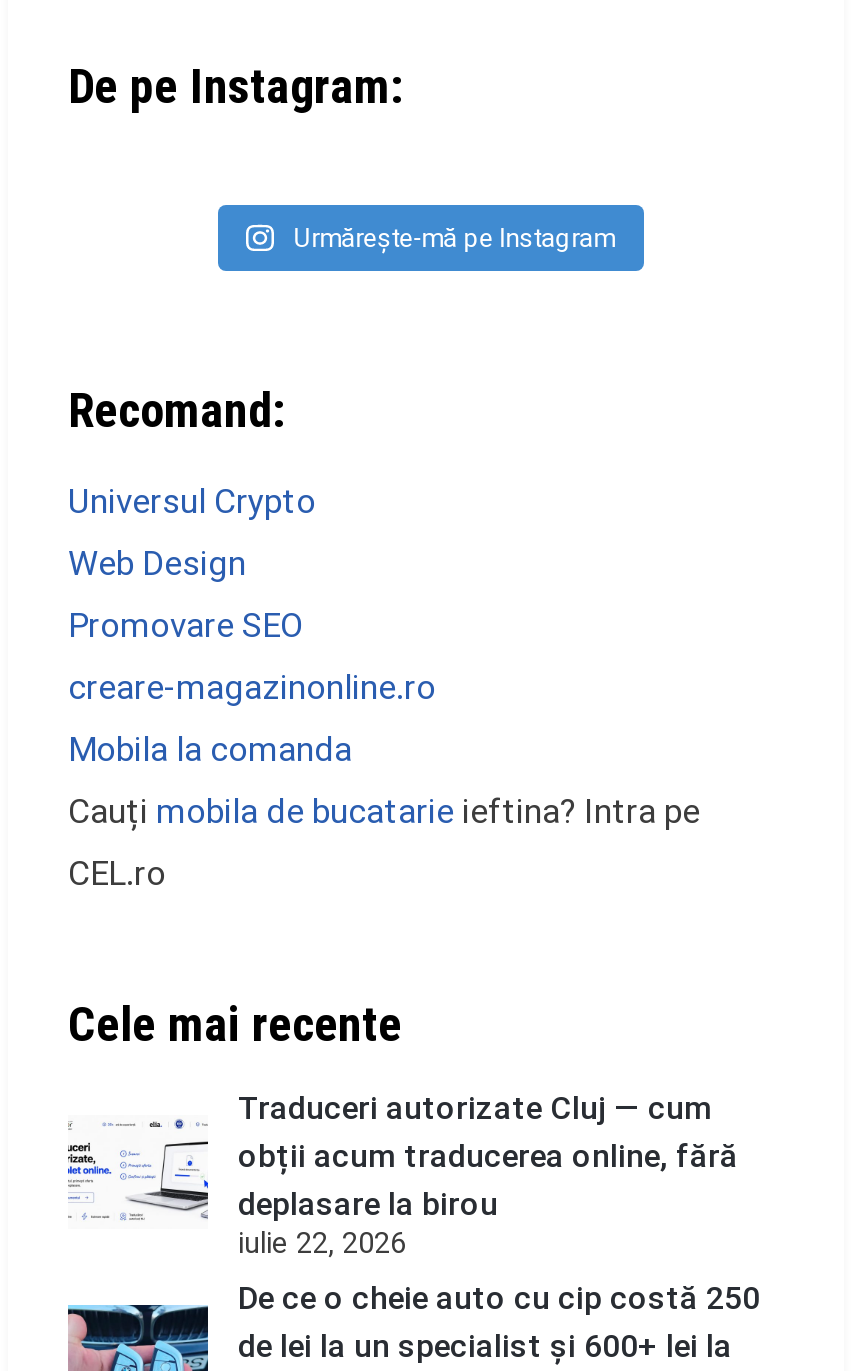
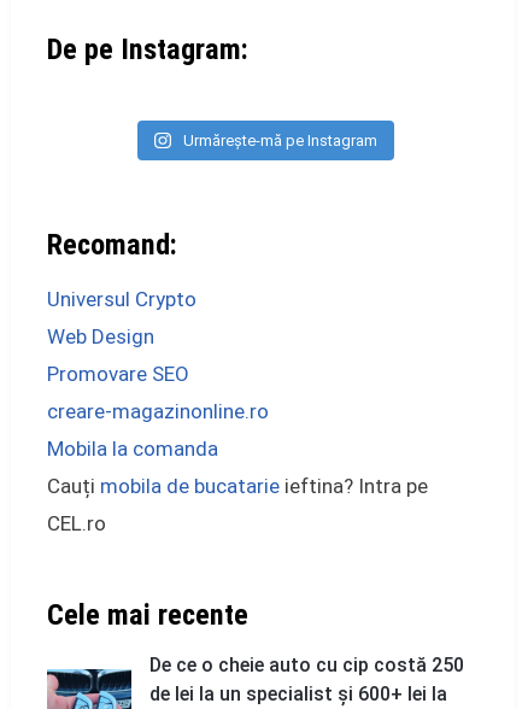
- [image]
- Traduceri autorizate Cluj — cum
- obții acum traducerea online, fără
- deplasare la birou
- iulie 22, 2026
